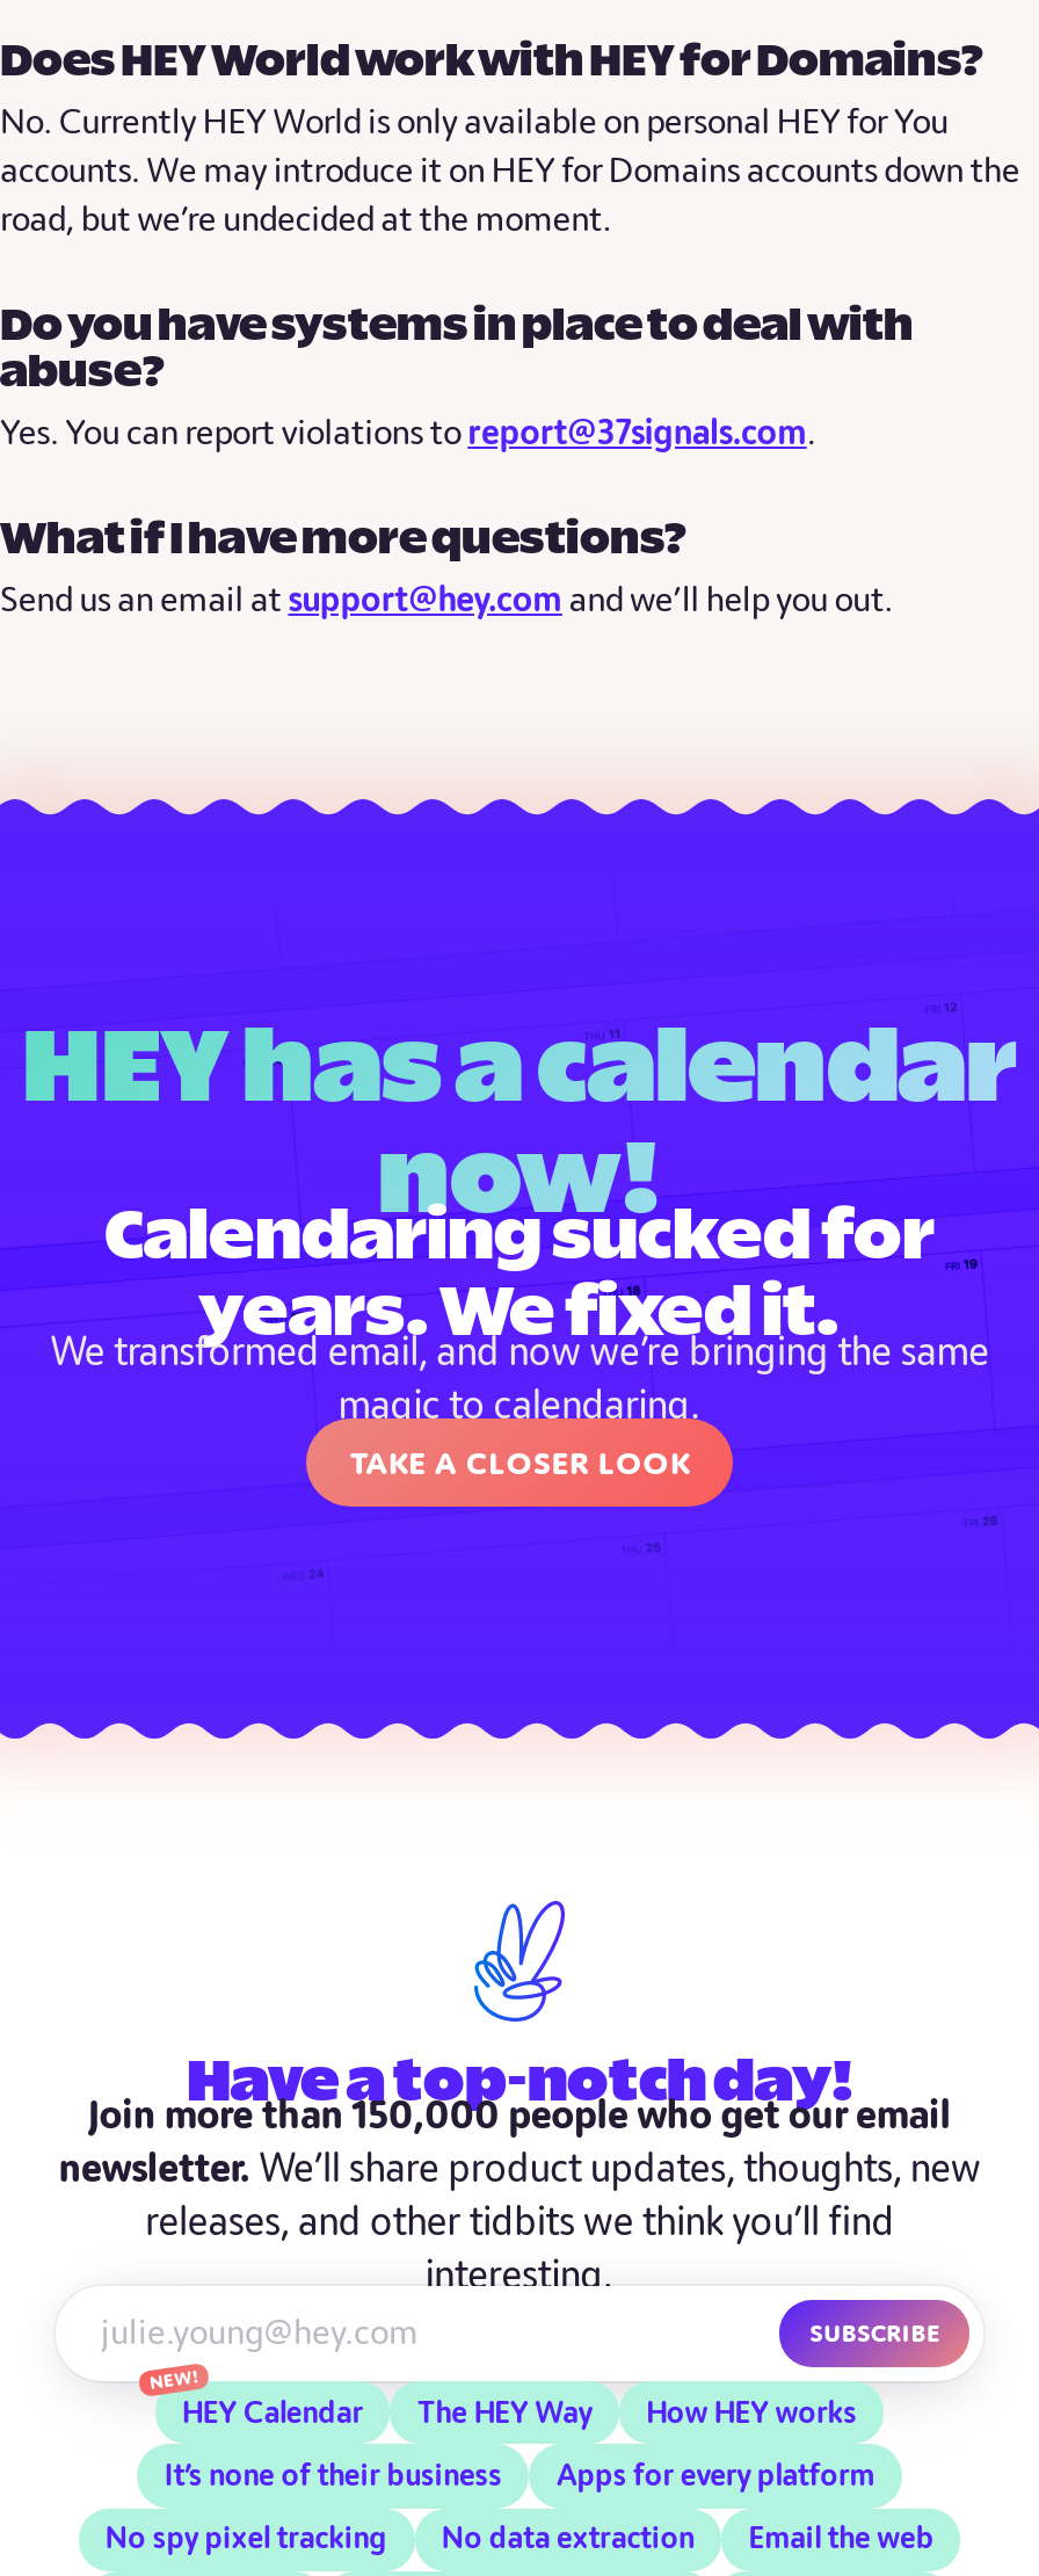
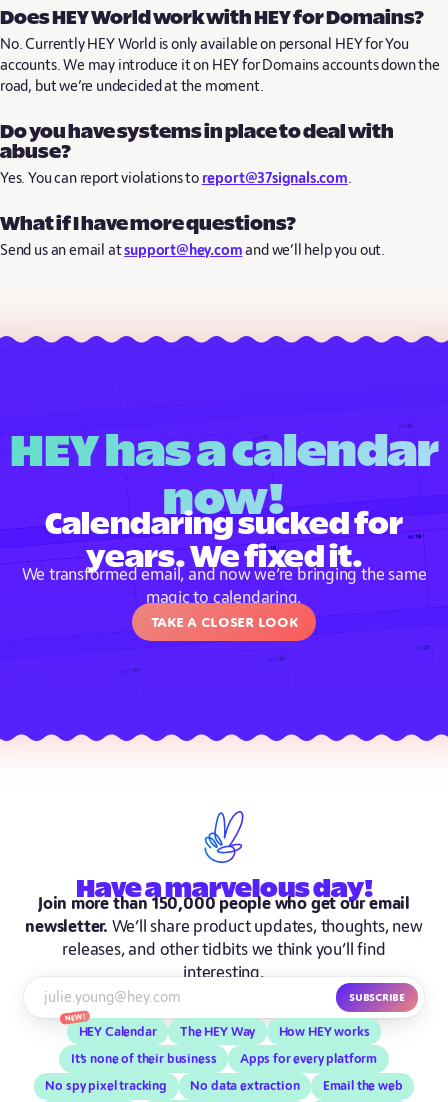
- Havea top-notchday!
+ Havea marvelousday!
